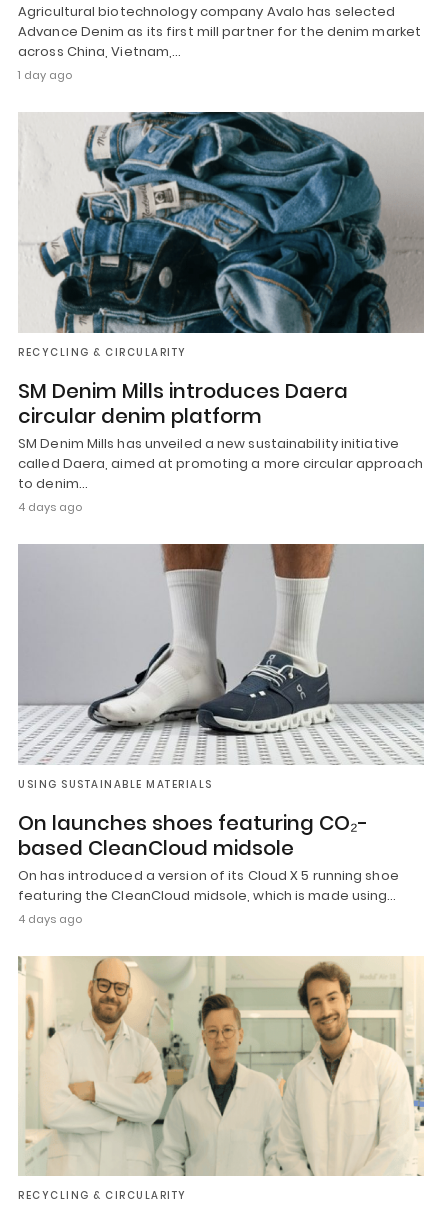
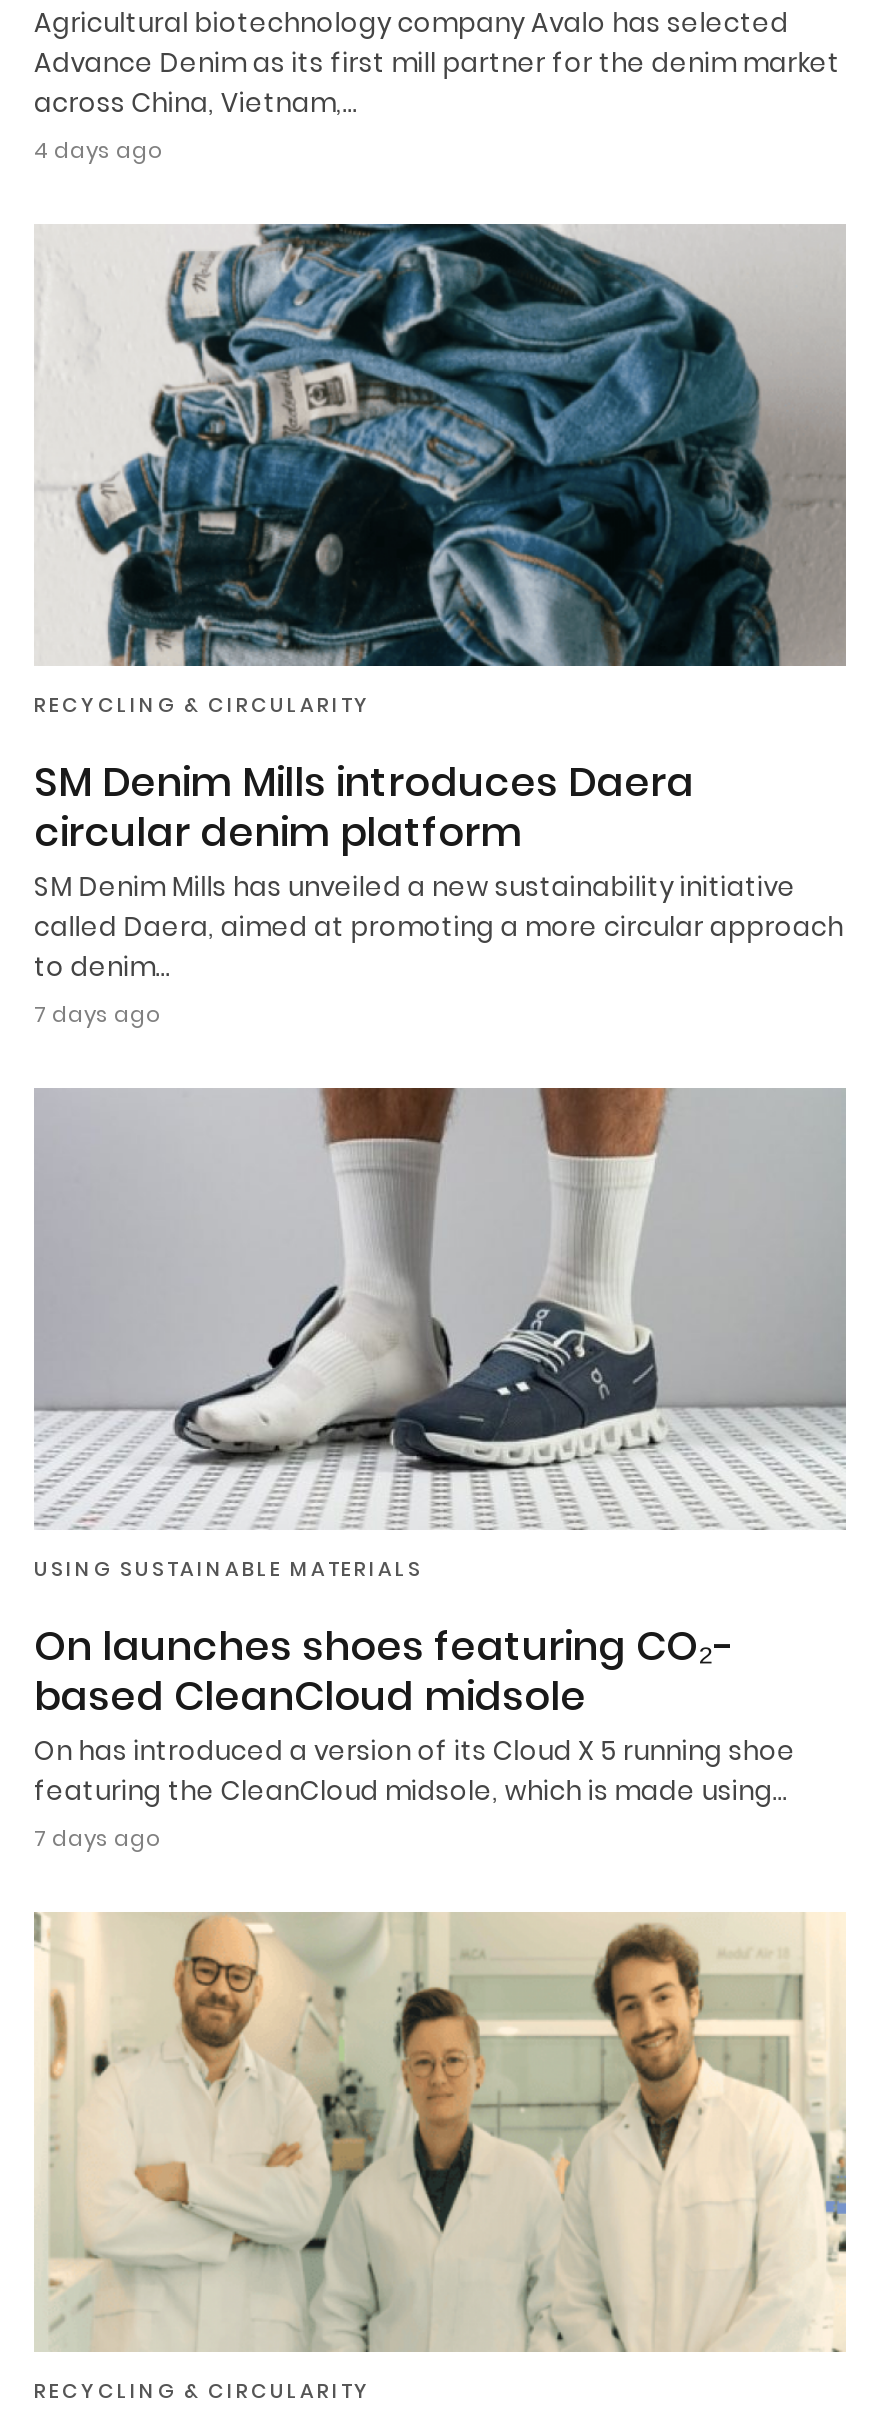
- 1 day ago
+ 4 days ago

- 4 days ago
+ 7 days ago

- 4 days ago
+ 7 days ago
